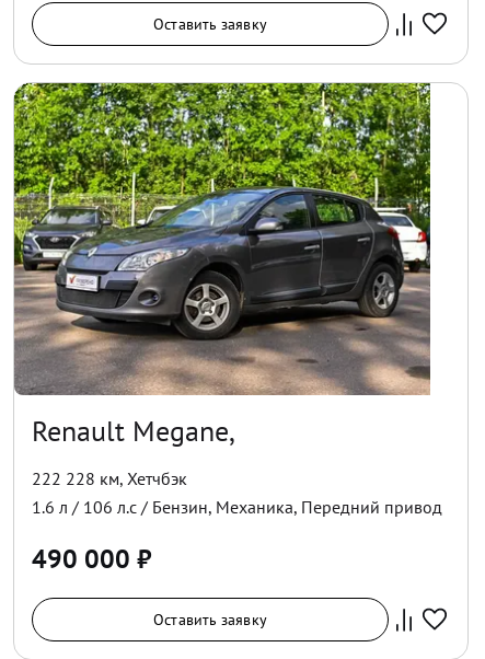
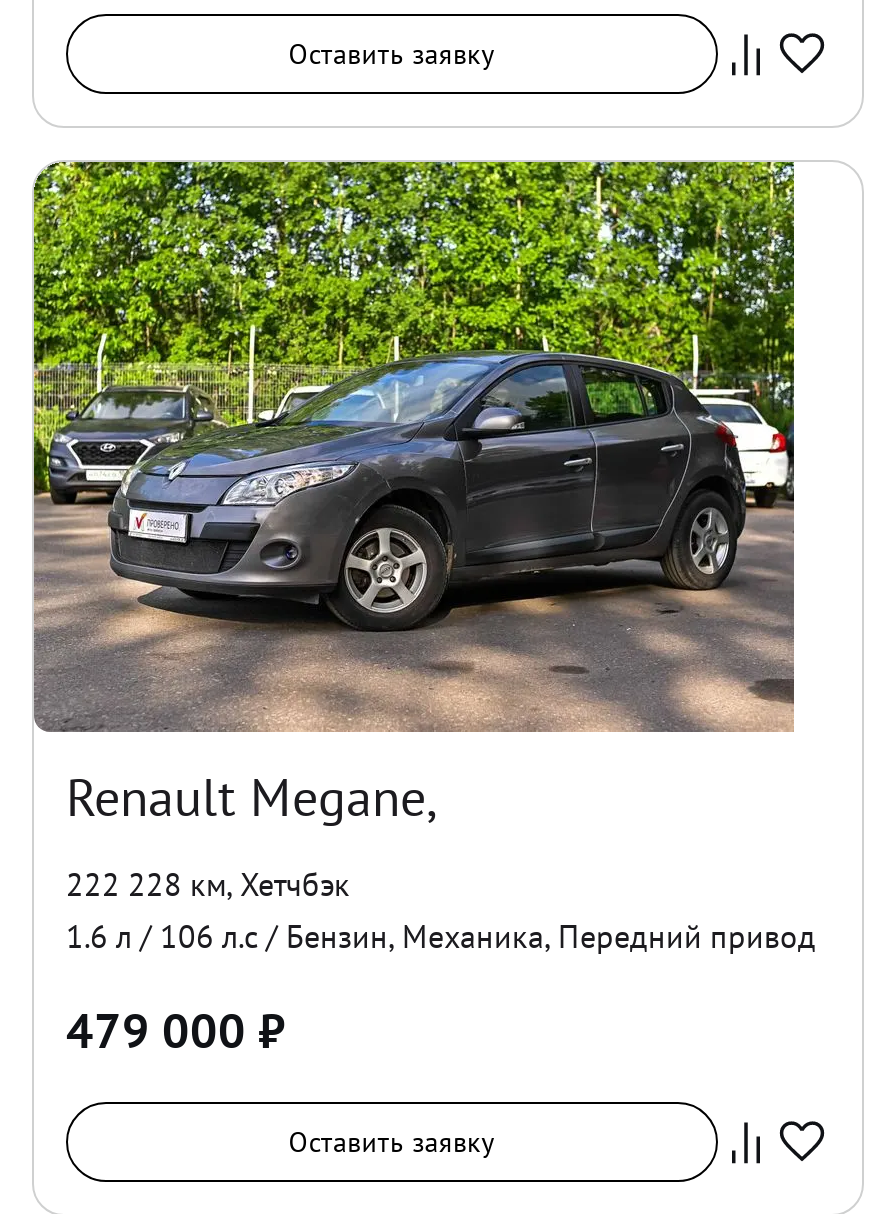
- 490 000 ₽
+ 479 000 ₽
